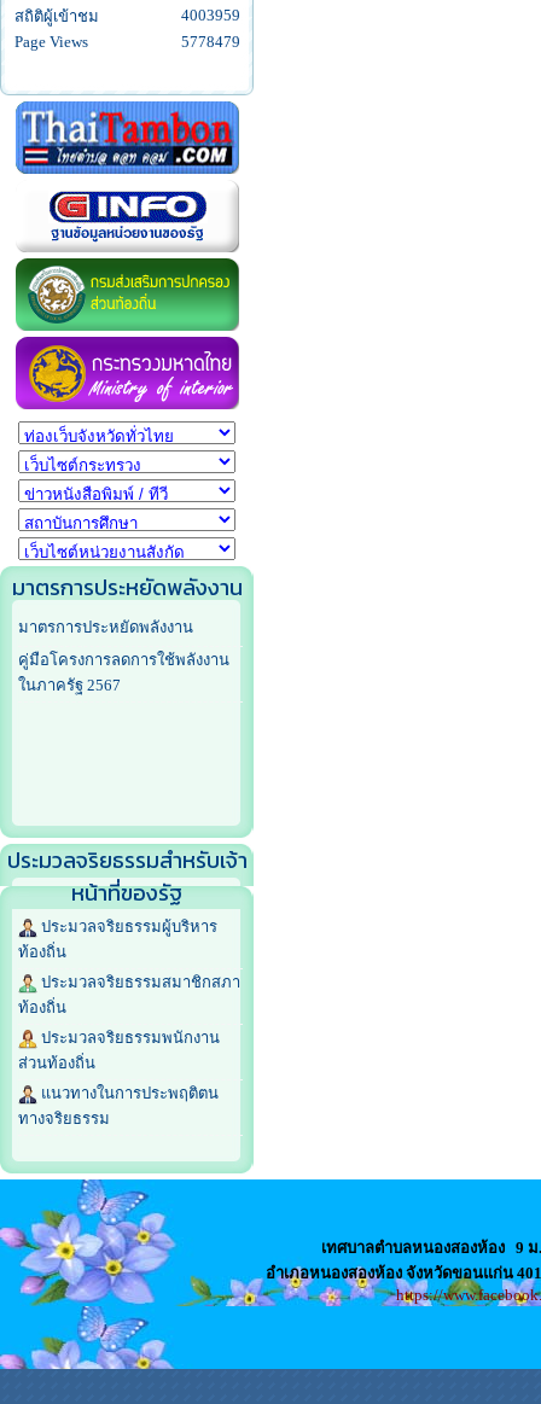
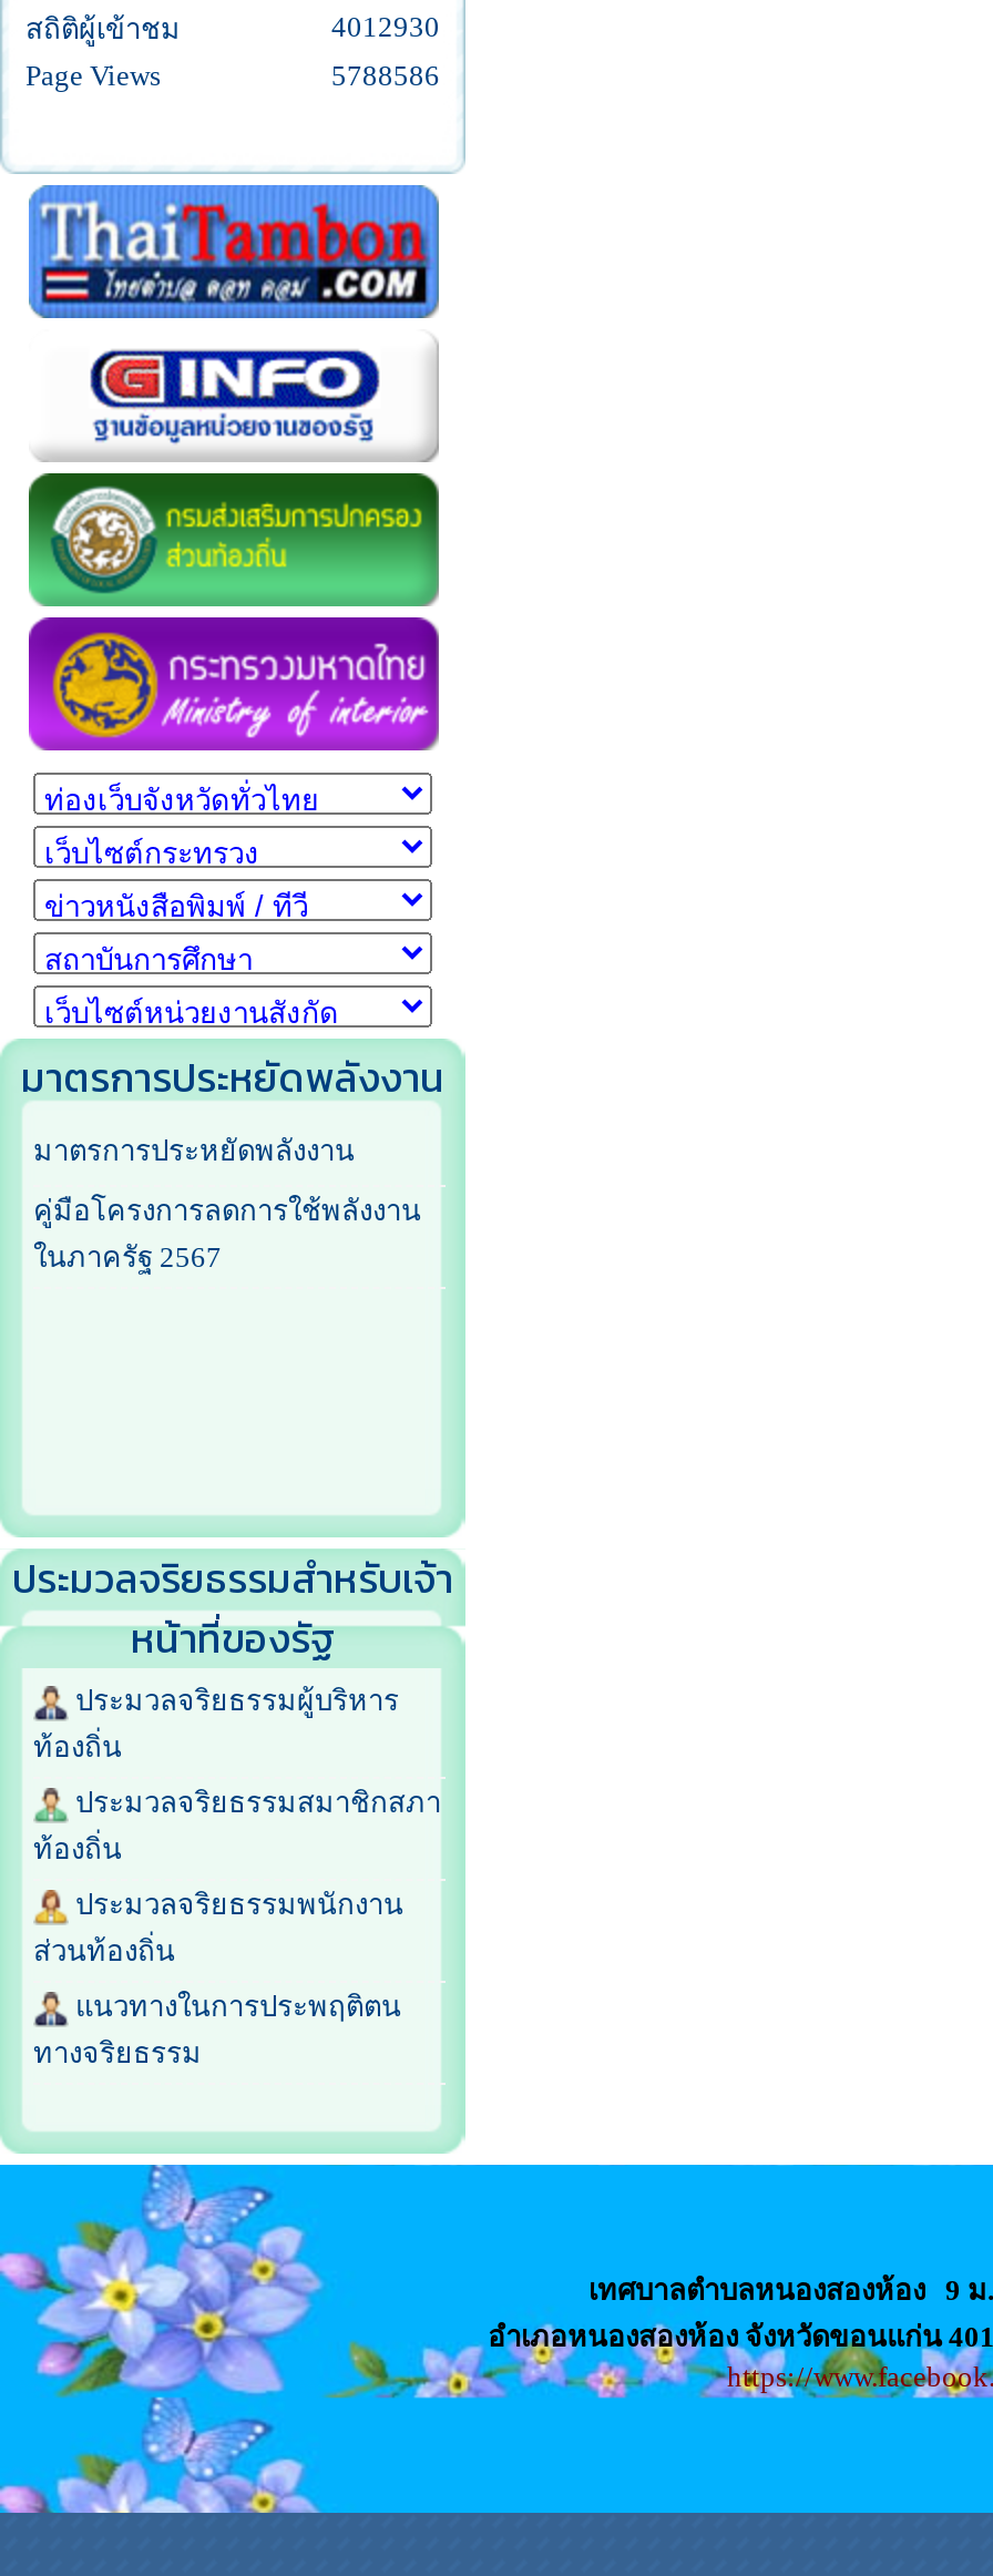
- 4003959
+ 4012930

- 5778479
+ 5788586
